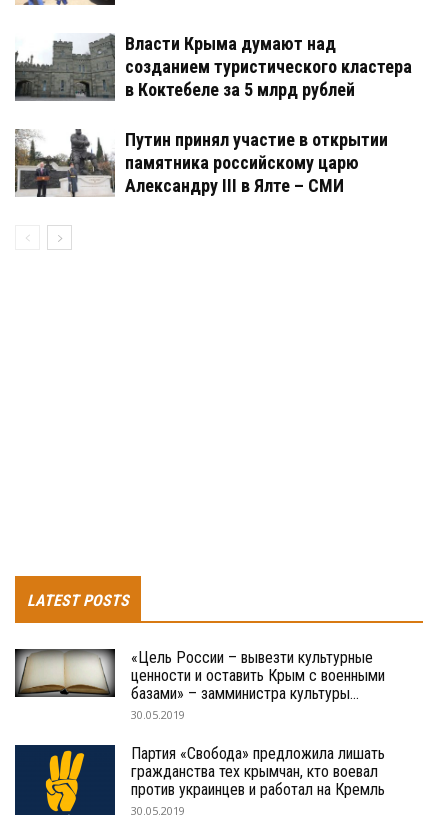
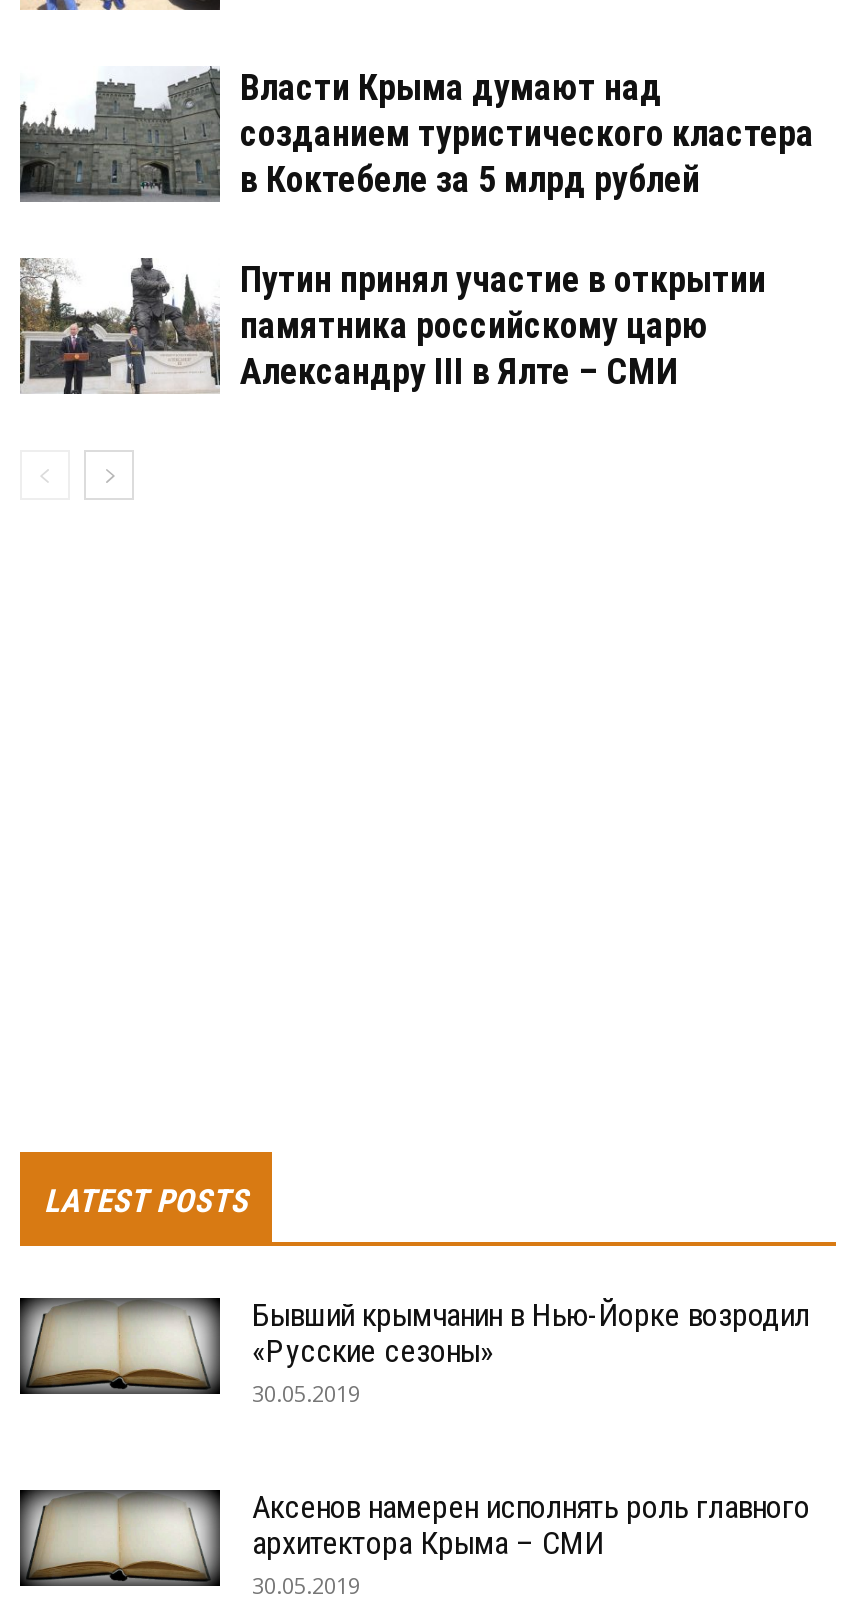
- «Цель России – вывезти культурные
- ценности и оставить Крым с военными
- базами» – замминистра культуры...
+ Бывший крымчанин в Нью-Йорке возродил
+ «Русские сезоны»

- [image]
- Партия «Свобода» предложила лишать
- гражданства тех крымчан, кто воевал
- против украинцев и работал на Кремль
+ [image]
+ Аксенов намерен исполнять роль главного
+ архитектора Крыма – СМИ
